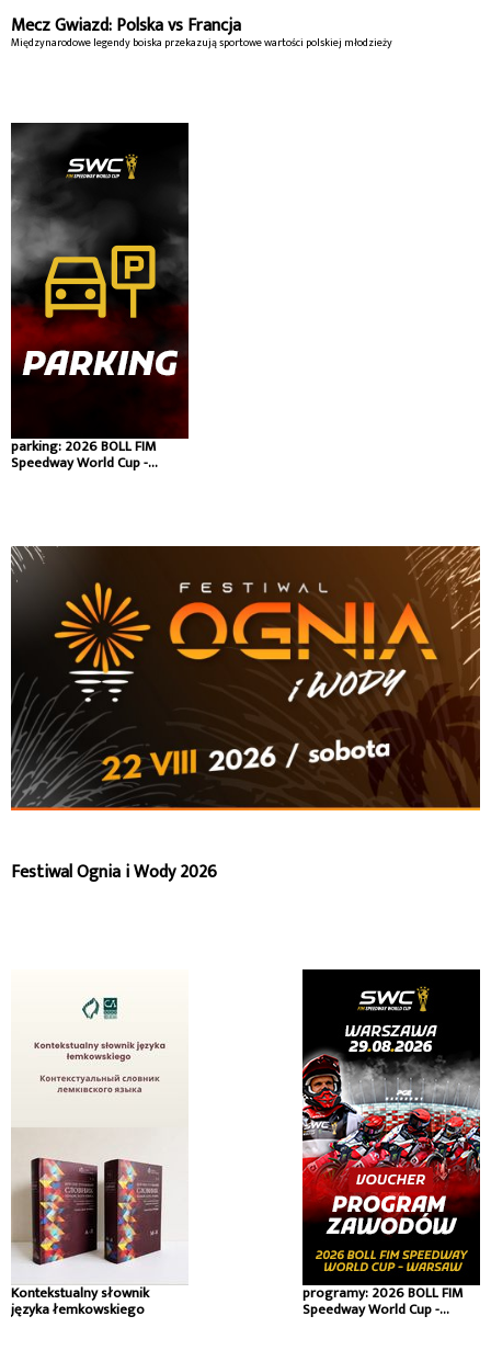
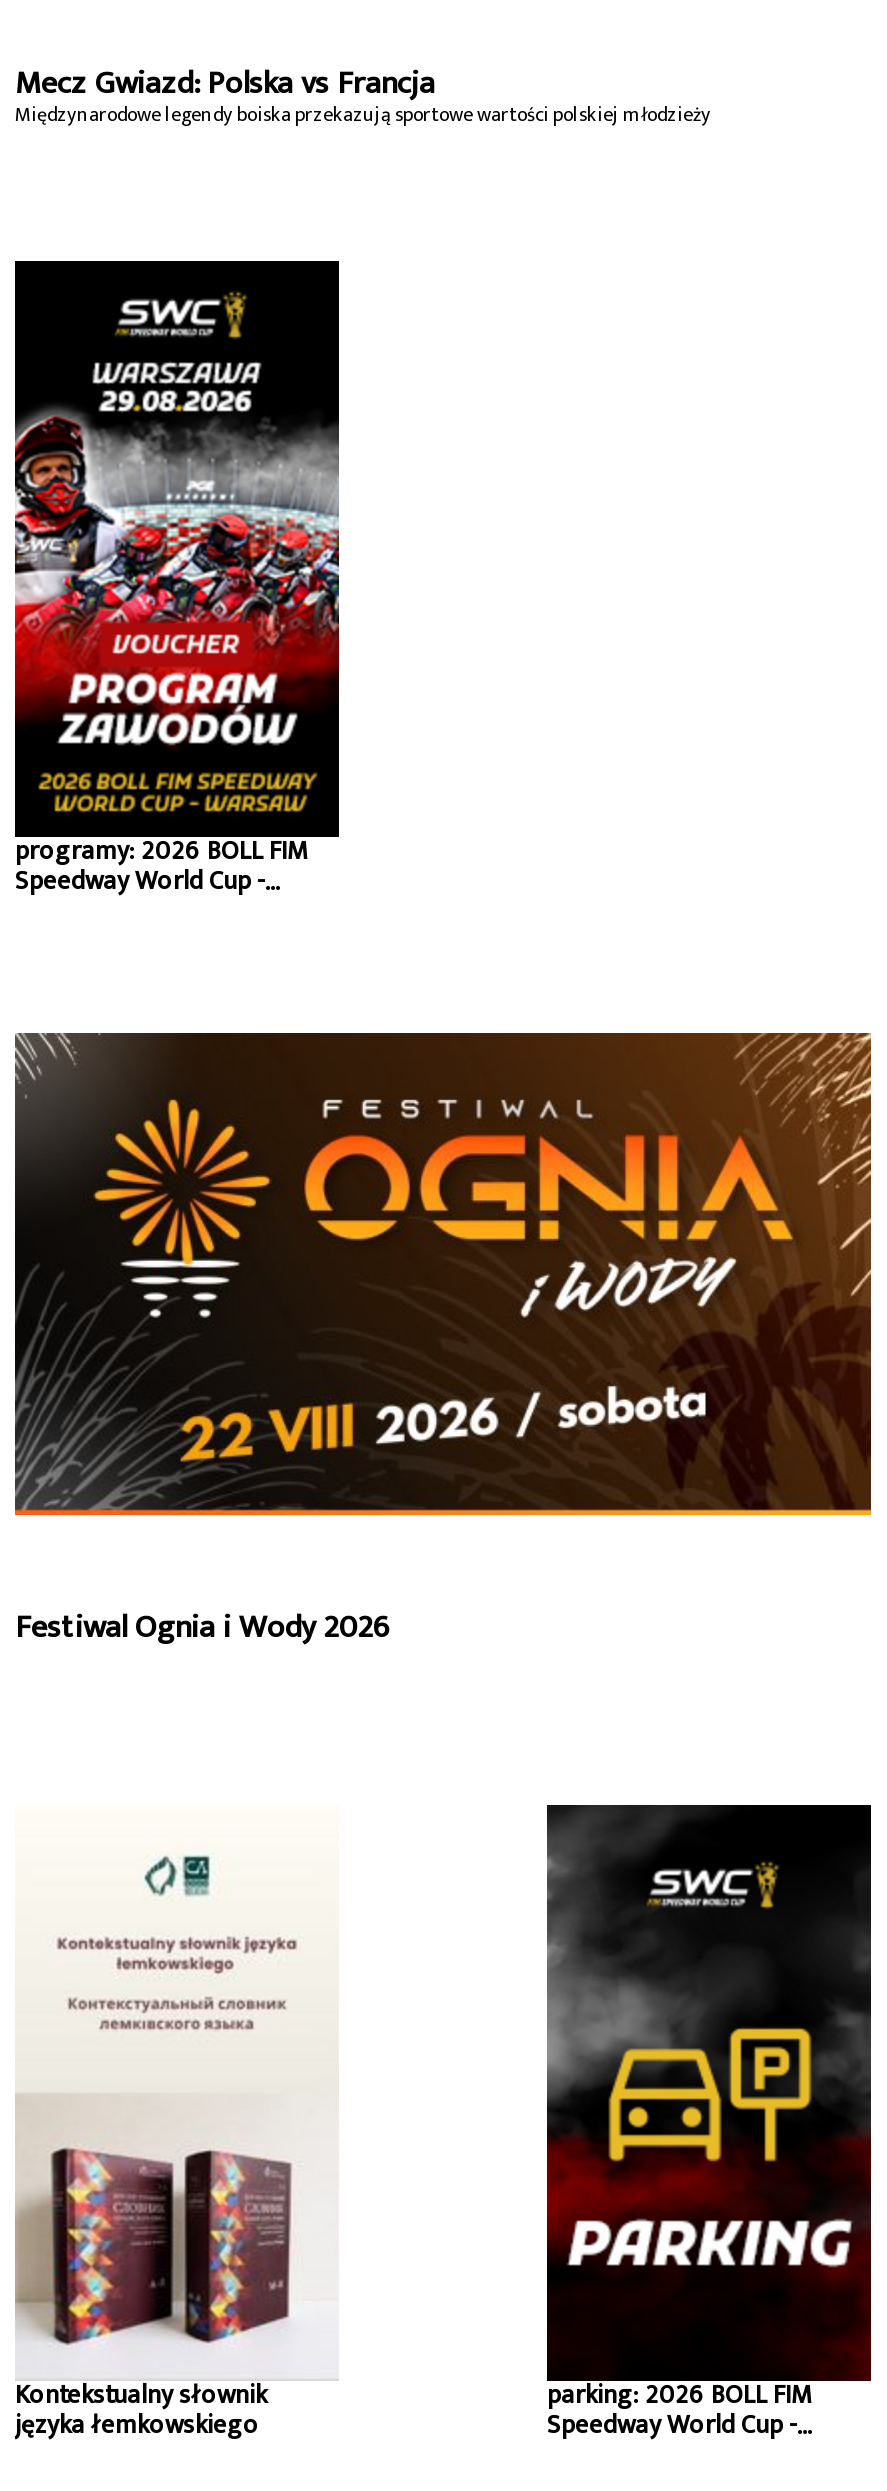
moved down: [image] | parking: 2026 BOLL FIM

moved up: [image] | programy: 2026 BOLL FIM
